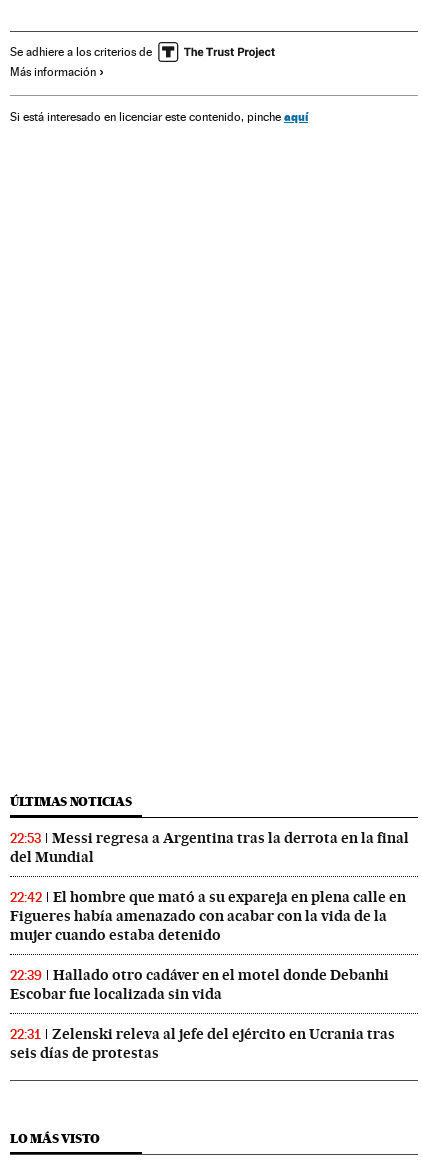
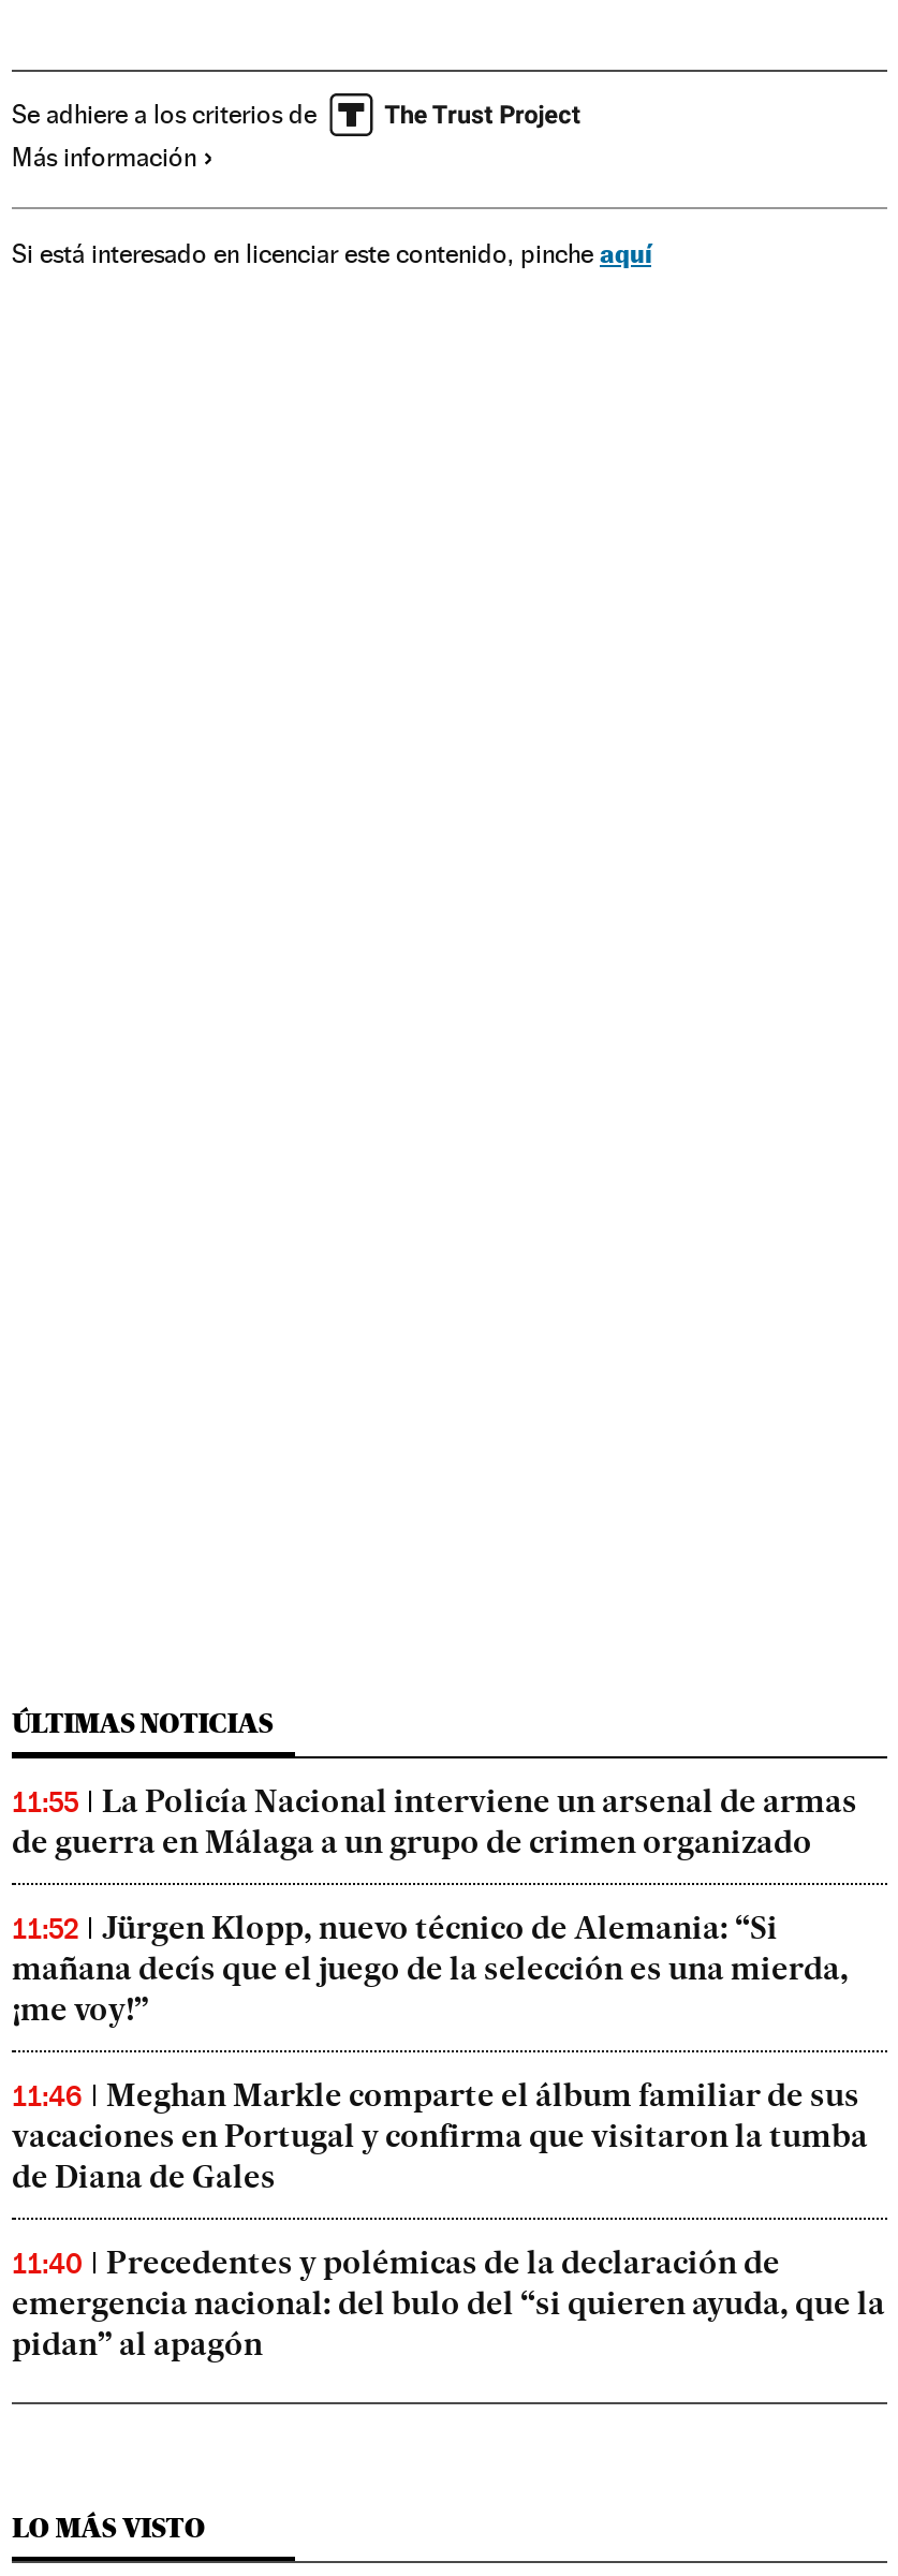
- 22:53
- Messi regresa a Argentina tras la derrota en la final
- del Mundial
+ 11:55
+ La Policía Nacional interviene un arsenal de armas
+ de guerra en Málaga a un grupo de crimen organizado

- 22:42
- El hombre que mató a su expareja en plena calle en
- Figueres había amenazado con acabar con la vida de la
- mujer cuando estaba detenido
+ 11:52
+ Jürgen Klopp, nuevo técnico de Alemania: “Si
+ mañana decís que el juego de la selección es una mierda,
+ ¡me voy!”

- 22:39
- Hallado otro cadáver en el motel donde Debanhi
- Escobar fue localizada sin vida
+ 11:46
+ Meghan Markle comparte el álbum familiar de sus
+ vacaciones en Portugal y confirma que visitaron la tumba
+ de Diana de Gales

- 22:31
- Zelenski releva al jefe del ejército en Ucrania tras
- seis días de protestas
+ 11:40
+ Precedentes y polémicas de la declaración de
+ emergencia nacional: del bulo del “si quieren ayuda, que la
+ pidan” al apagón
